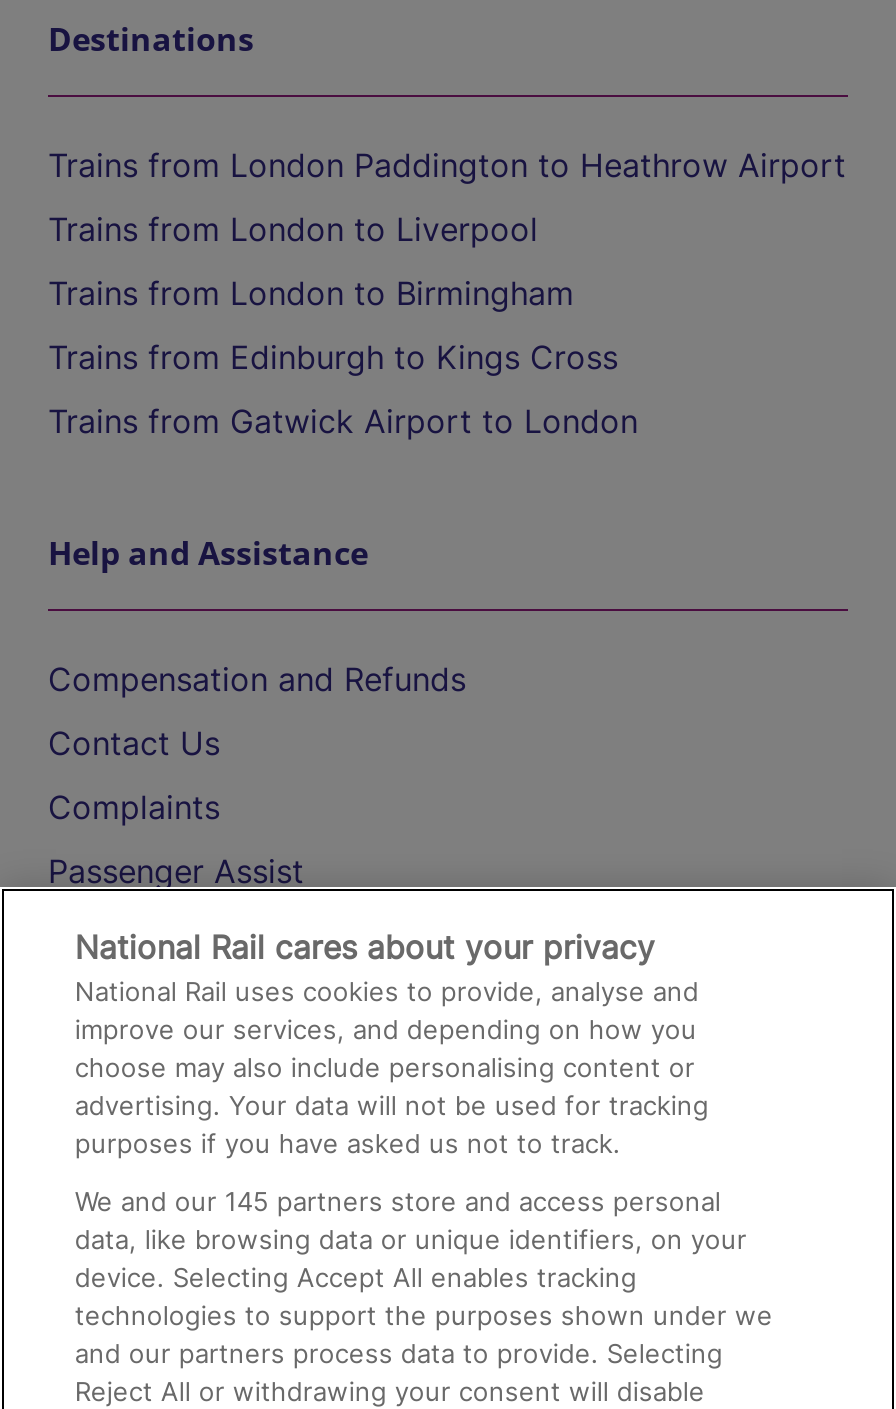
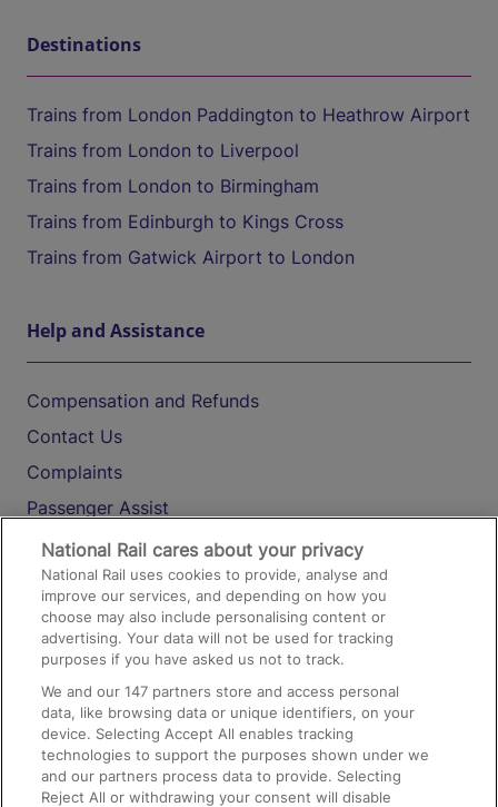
- We and our 145 partners store and access personal
+ We and our 147 partners store and access personal
